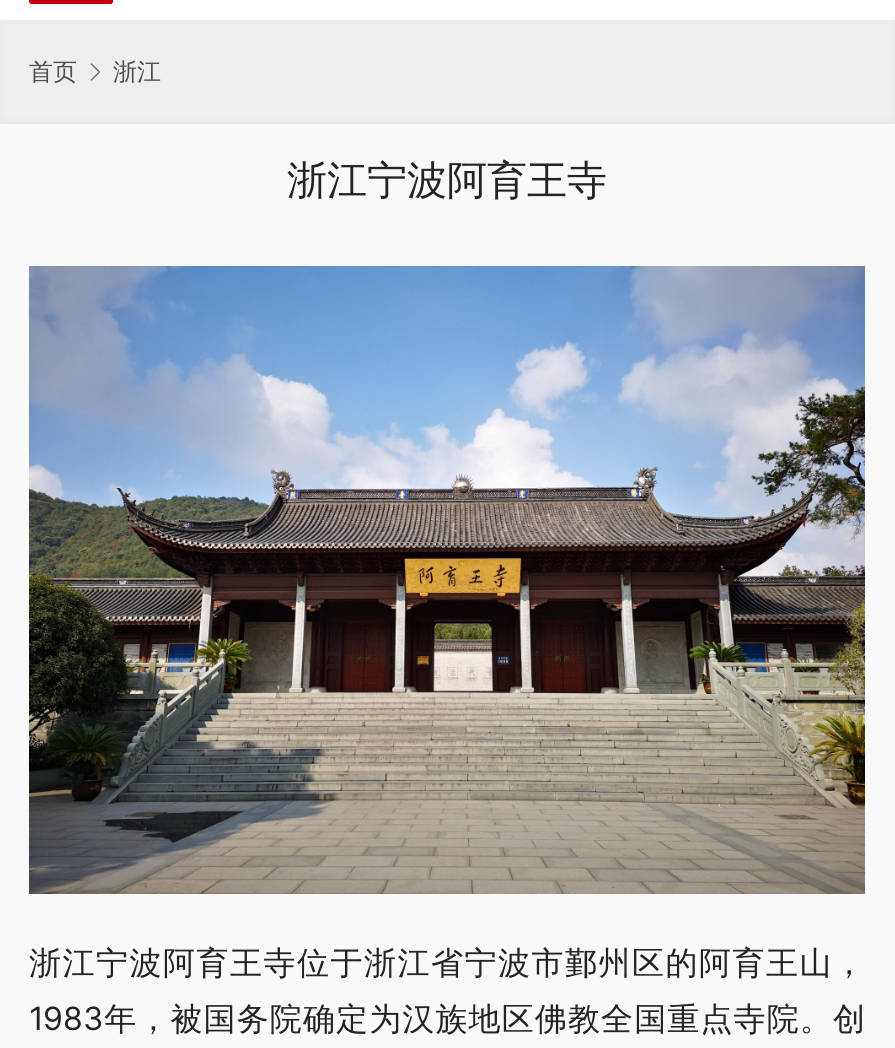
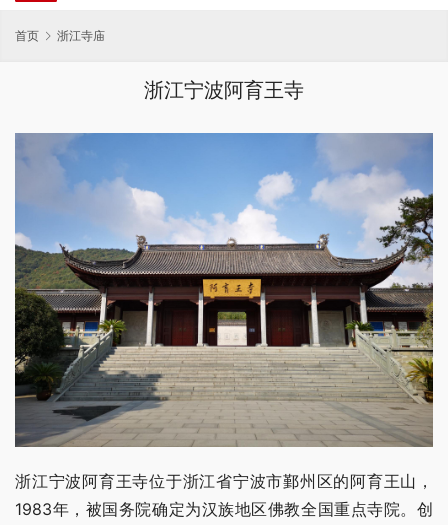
- 浙江
+ 浙江寺庙
